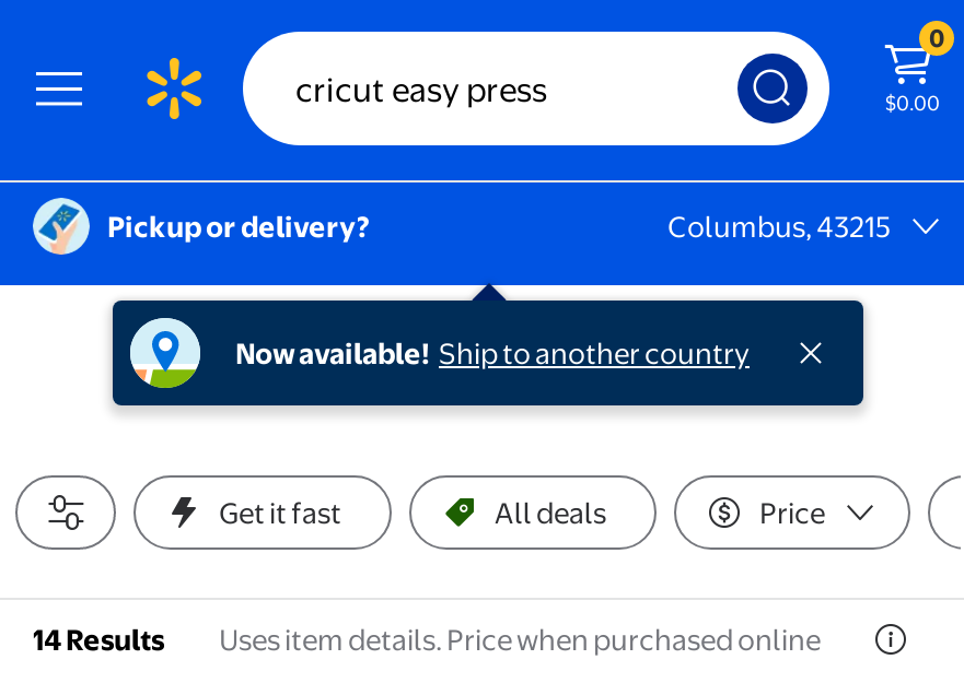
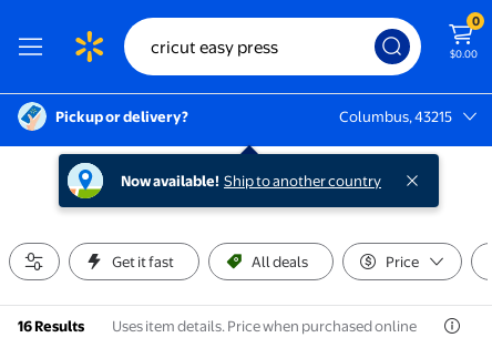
- 14 Results Uses item details. Price when purchased online
+ 16 Results Uses item details. Price when purchased online
